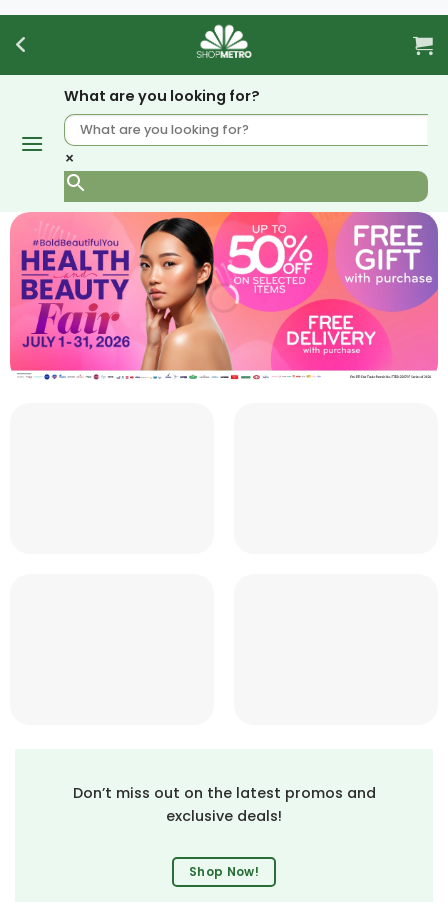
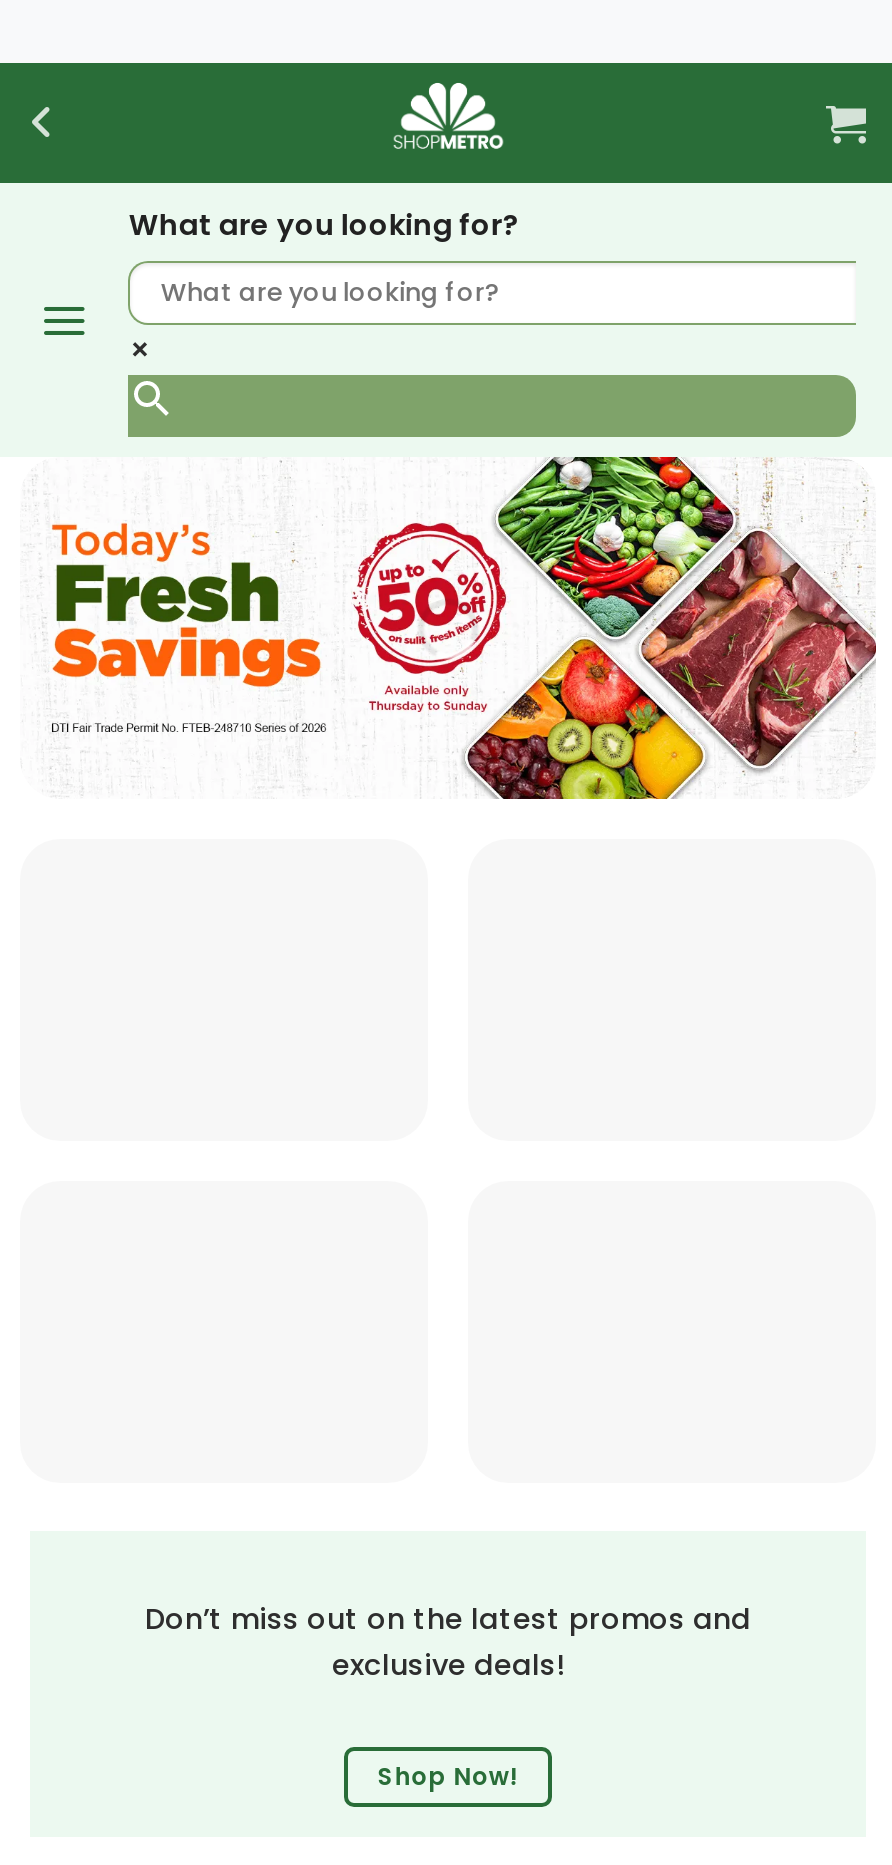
- [image]
+ [image]
